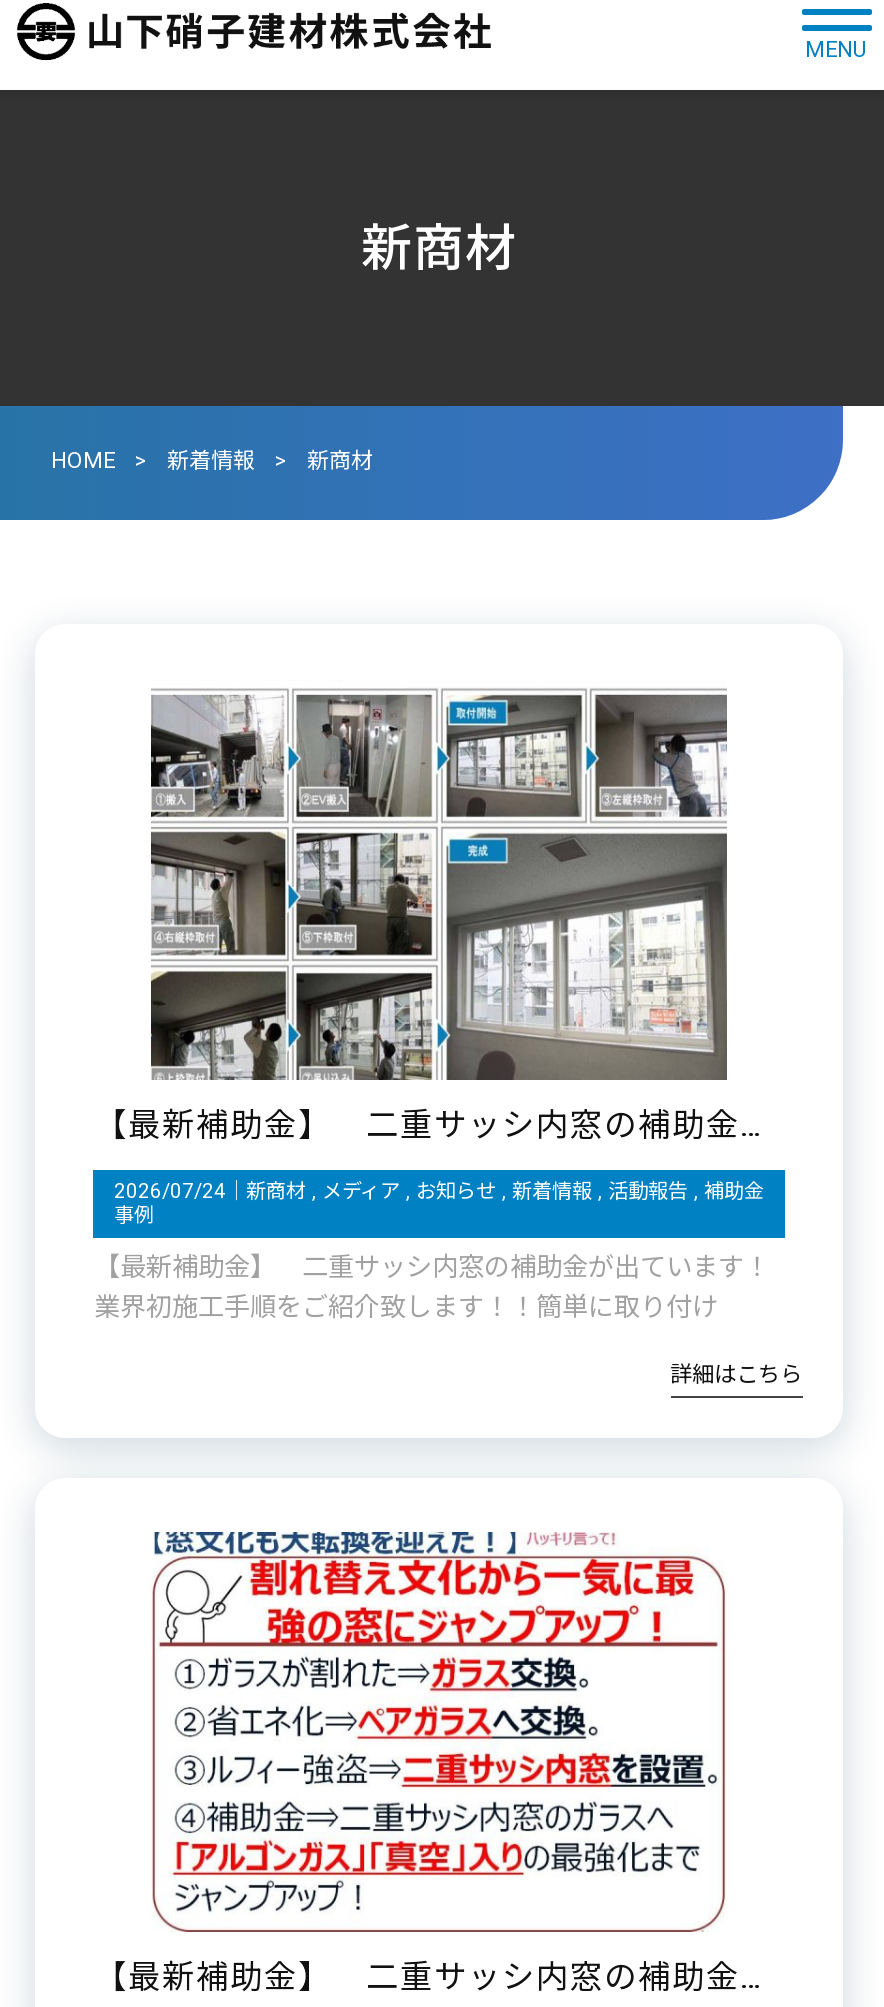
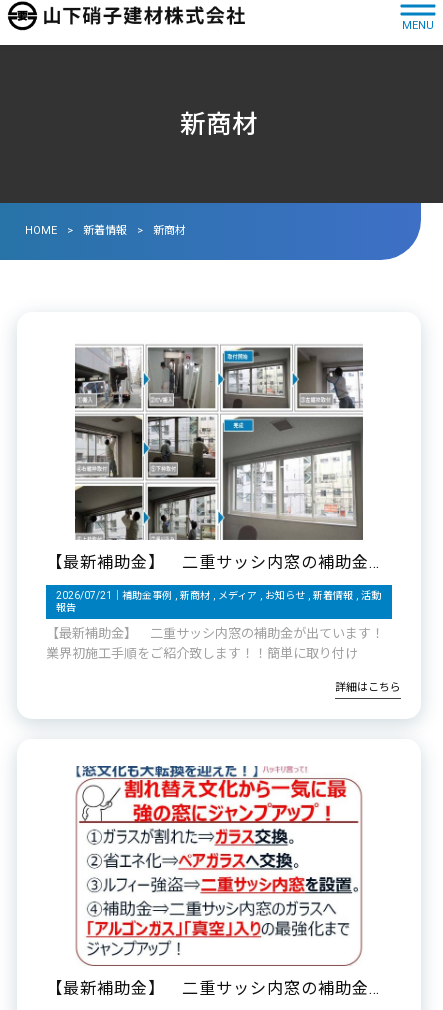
- 2026/07/24｜新商材
+ 2026/07/21｜補助金事例
+ 新商材

- 活動報告
- 補助金
- 事例
+ 活動
+ 報告
